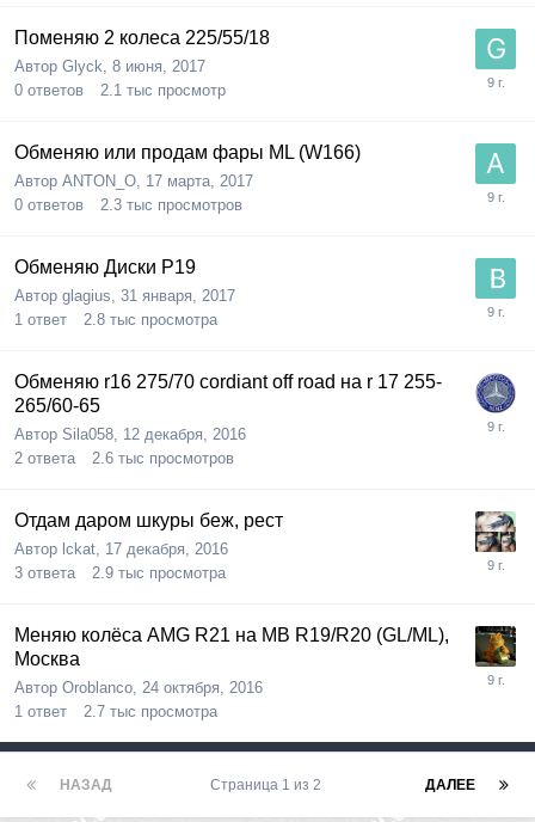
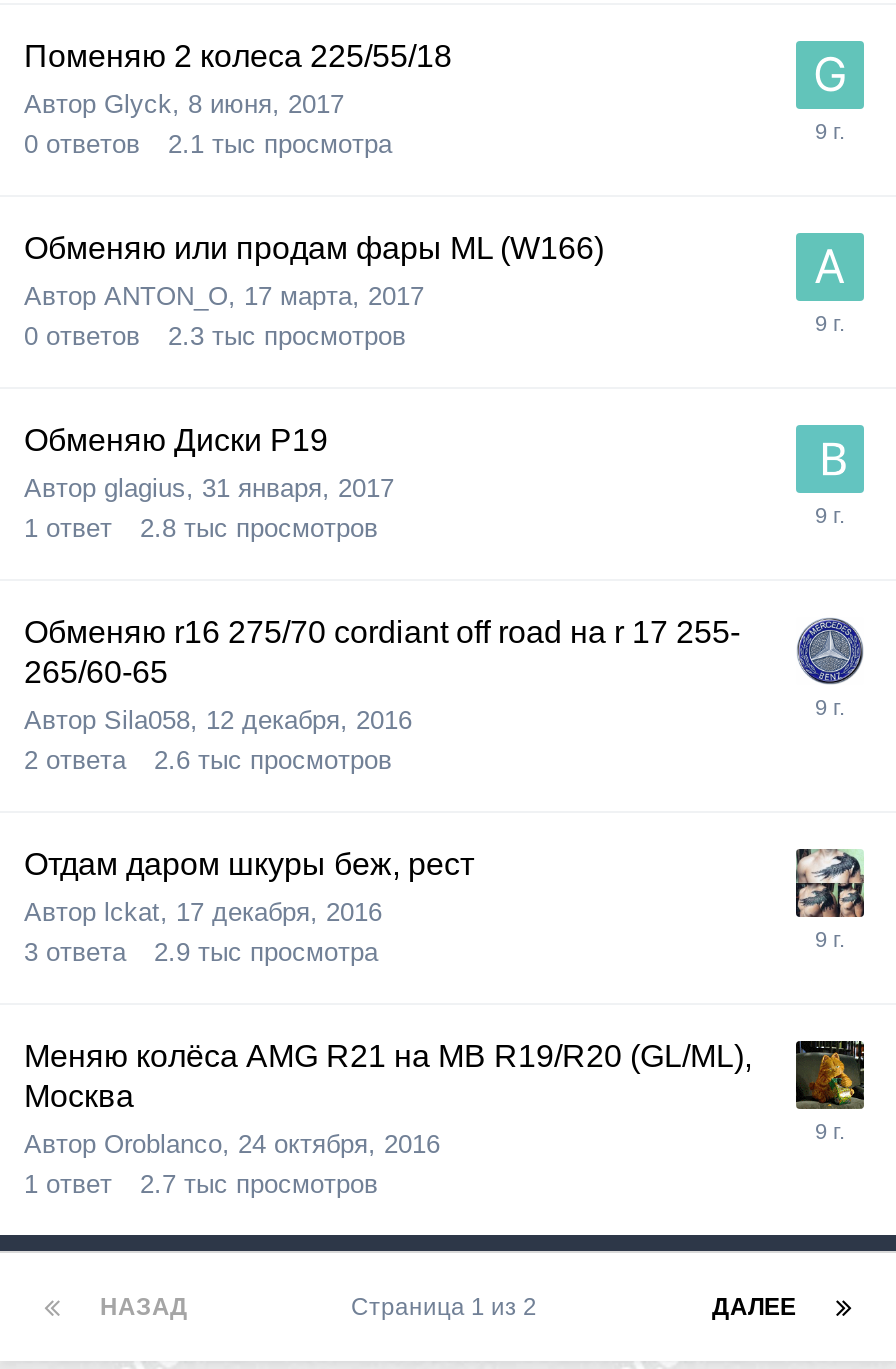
- 2.1 тыс просмотр
+ 2.1 тыс просмотра

- 2.8 тыс просмотра
+ 2.8 тыс просмотров

- 2.7 тыс просмотра
+ 2.7 тыс просмотров
